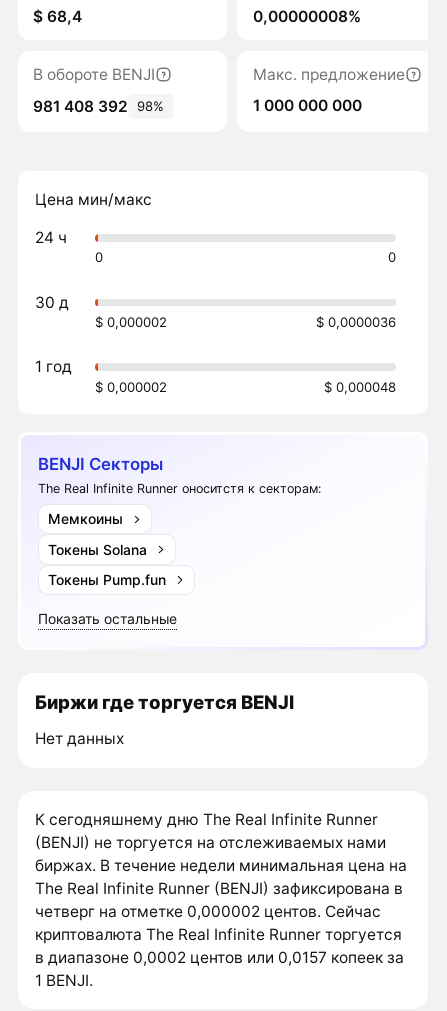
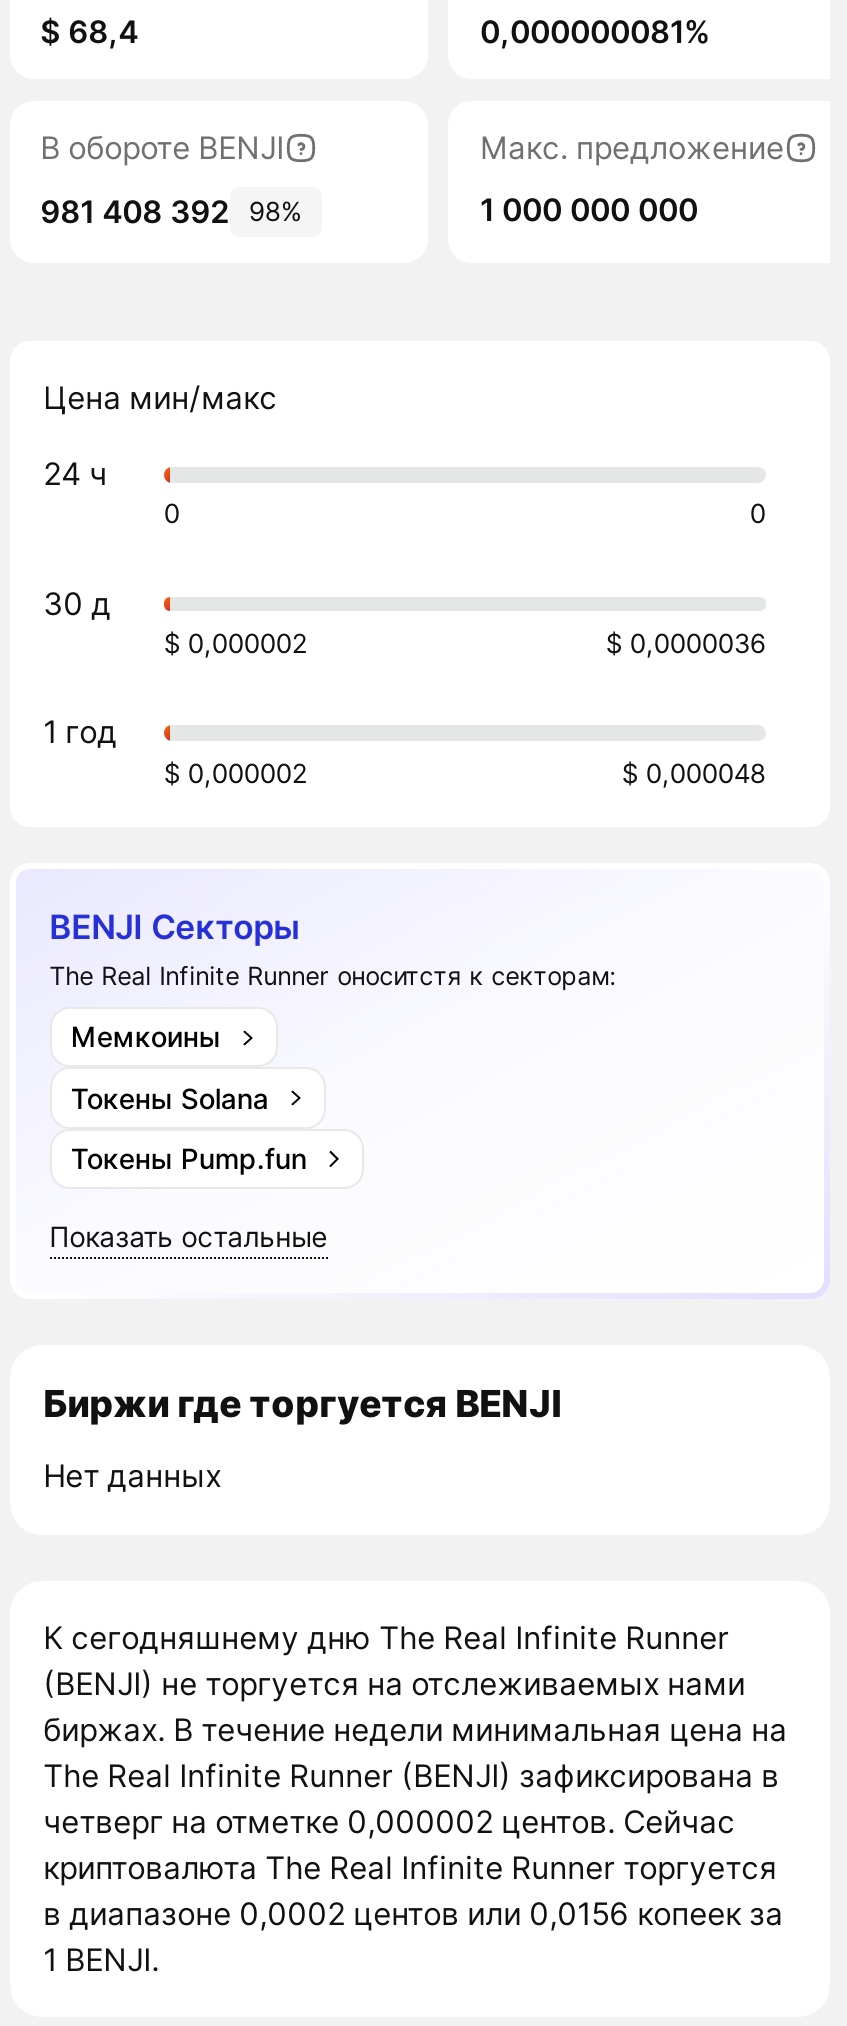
- 0,00000008%
+ 0,000000081%

- в диапазоне 0,0002 центов или 0,0157 копеек за
+ в диапазоне 0,0002 центов или 0,0156 копеек за
